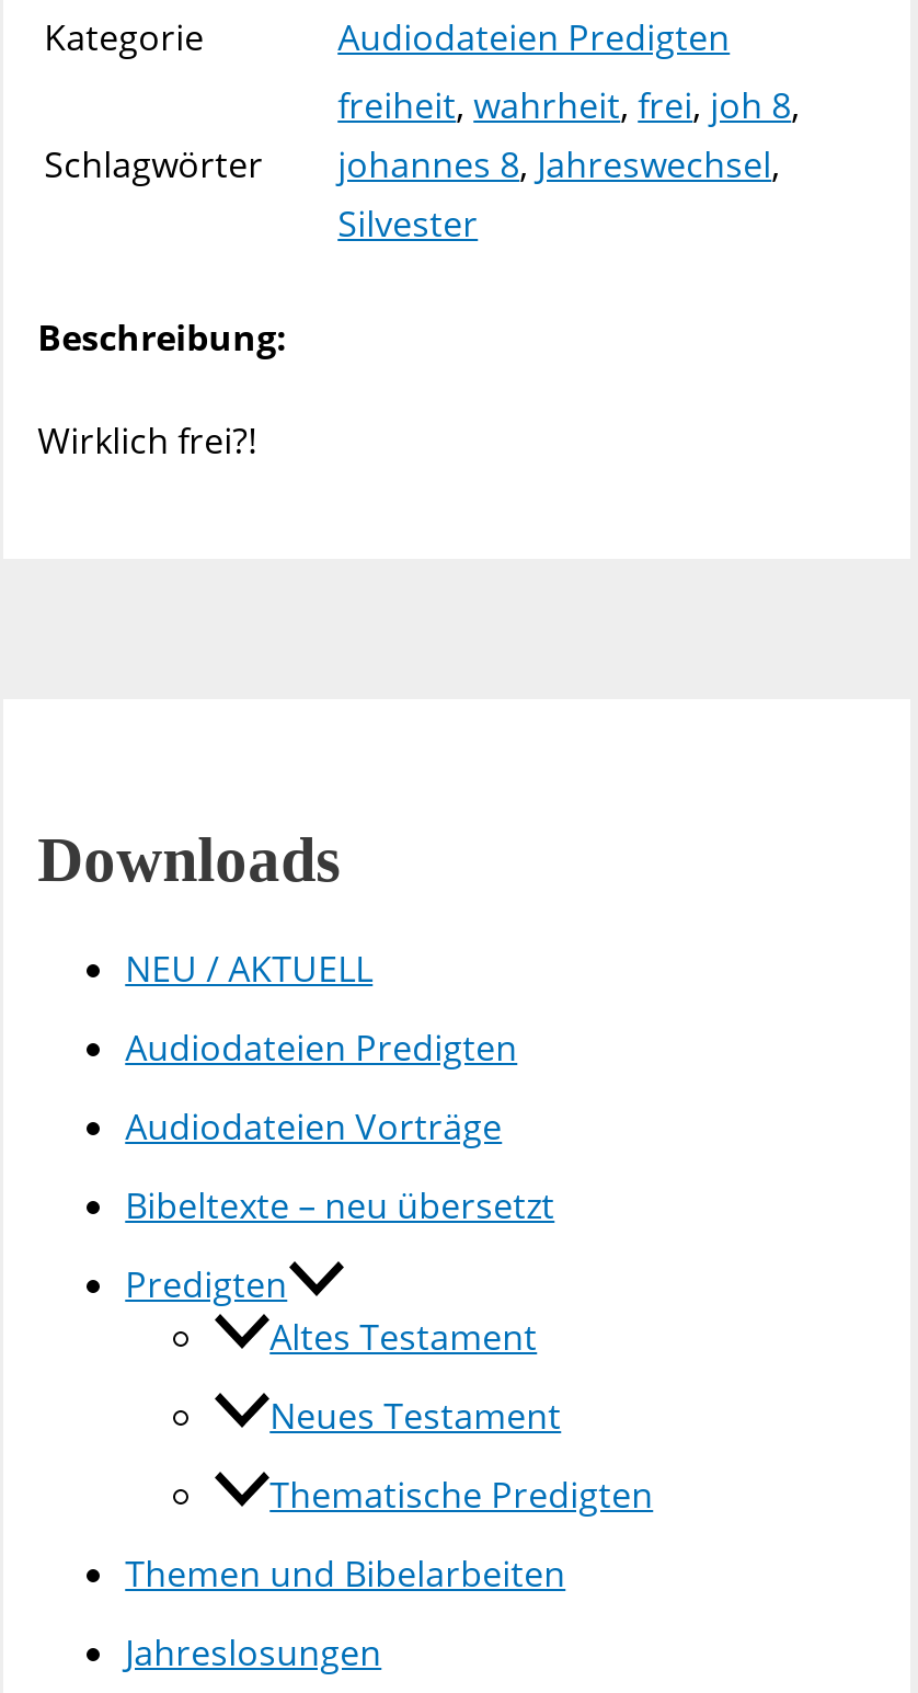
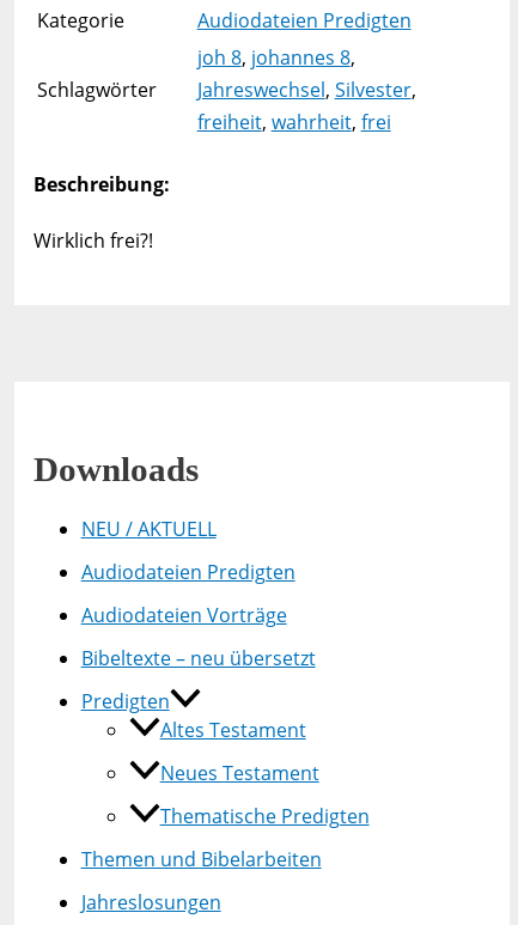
- freiheit, wahrheit, frei, joh 8,
- johannes 8, Jahreswechsel,
- Silvester
+ joh 8, johannes 8,
+ Jahreswechsel, Silvester,
+ freiheit, wahrheit, frei
